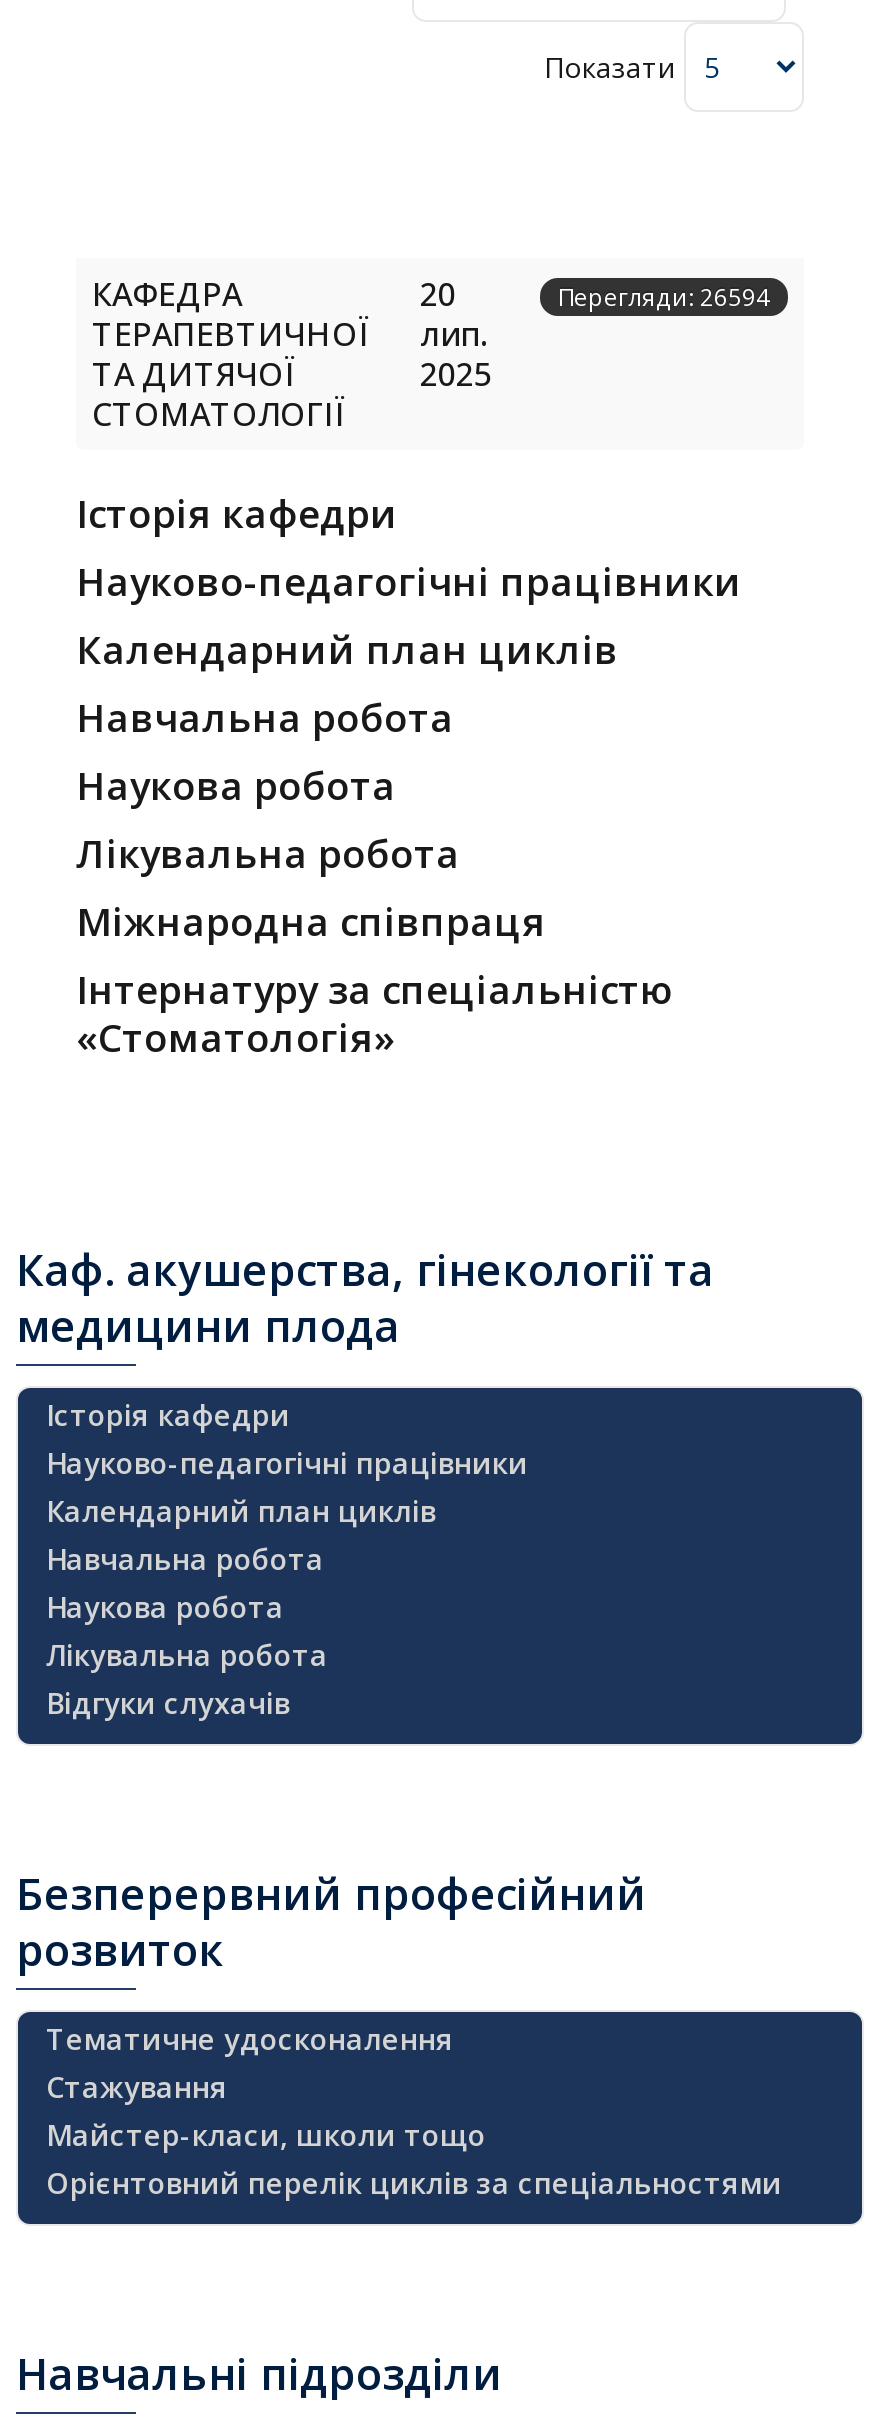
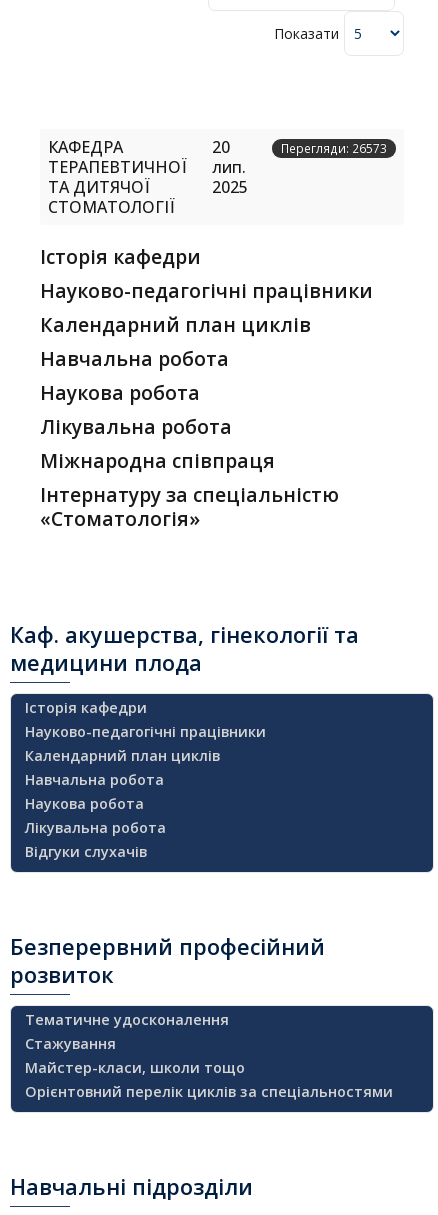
- Перегляди: 26594
+ Перегляди: 26573
